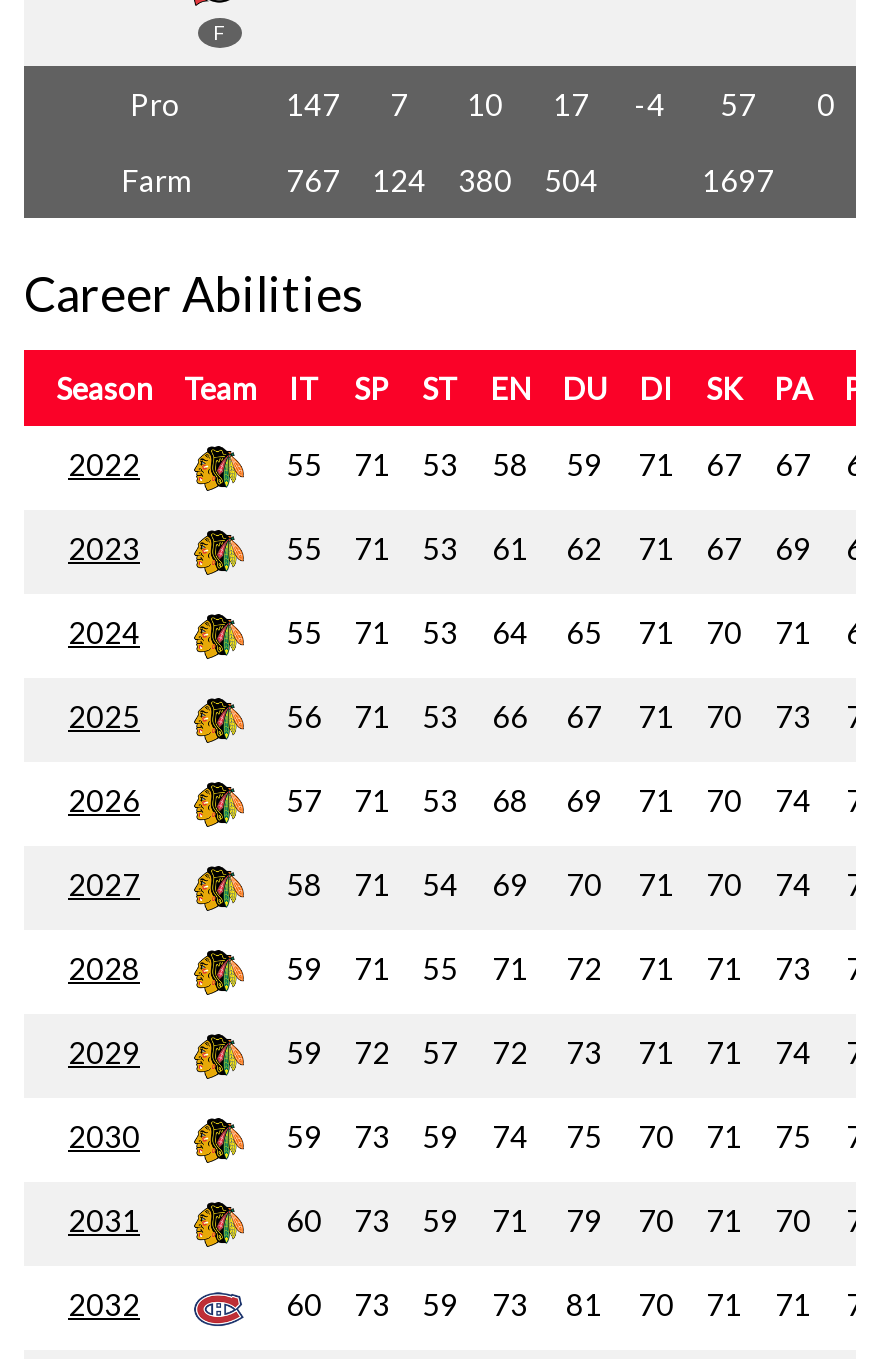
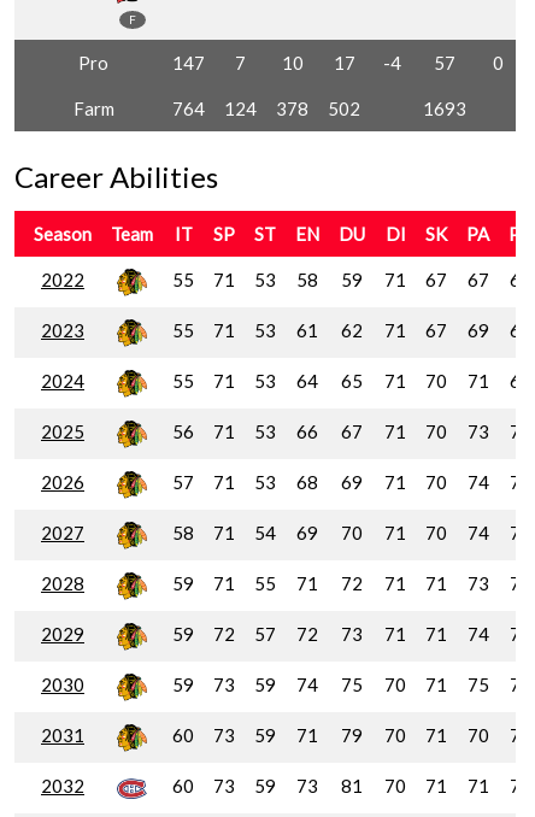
- 767
+ 764

- 380
+ 378

- 504
+ 502

- 1697
+ 1693
